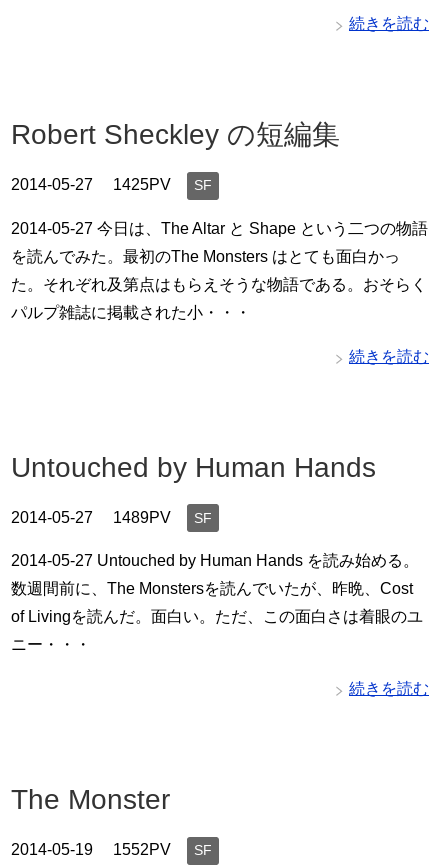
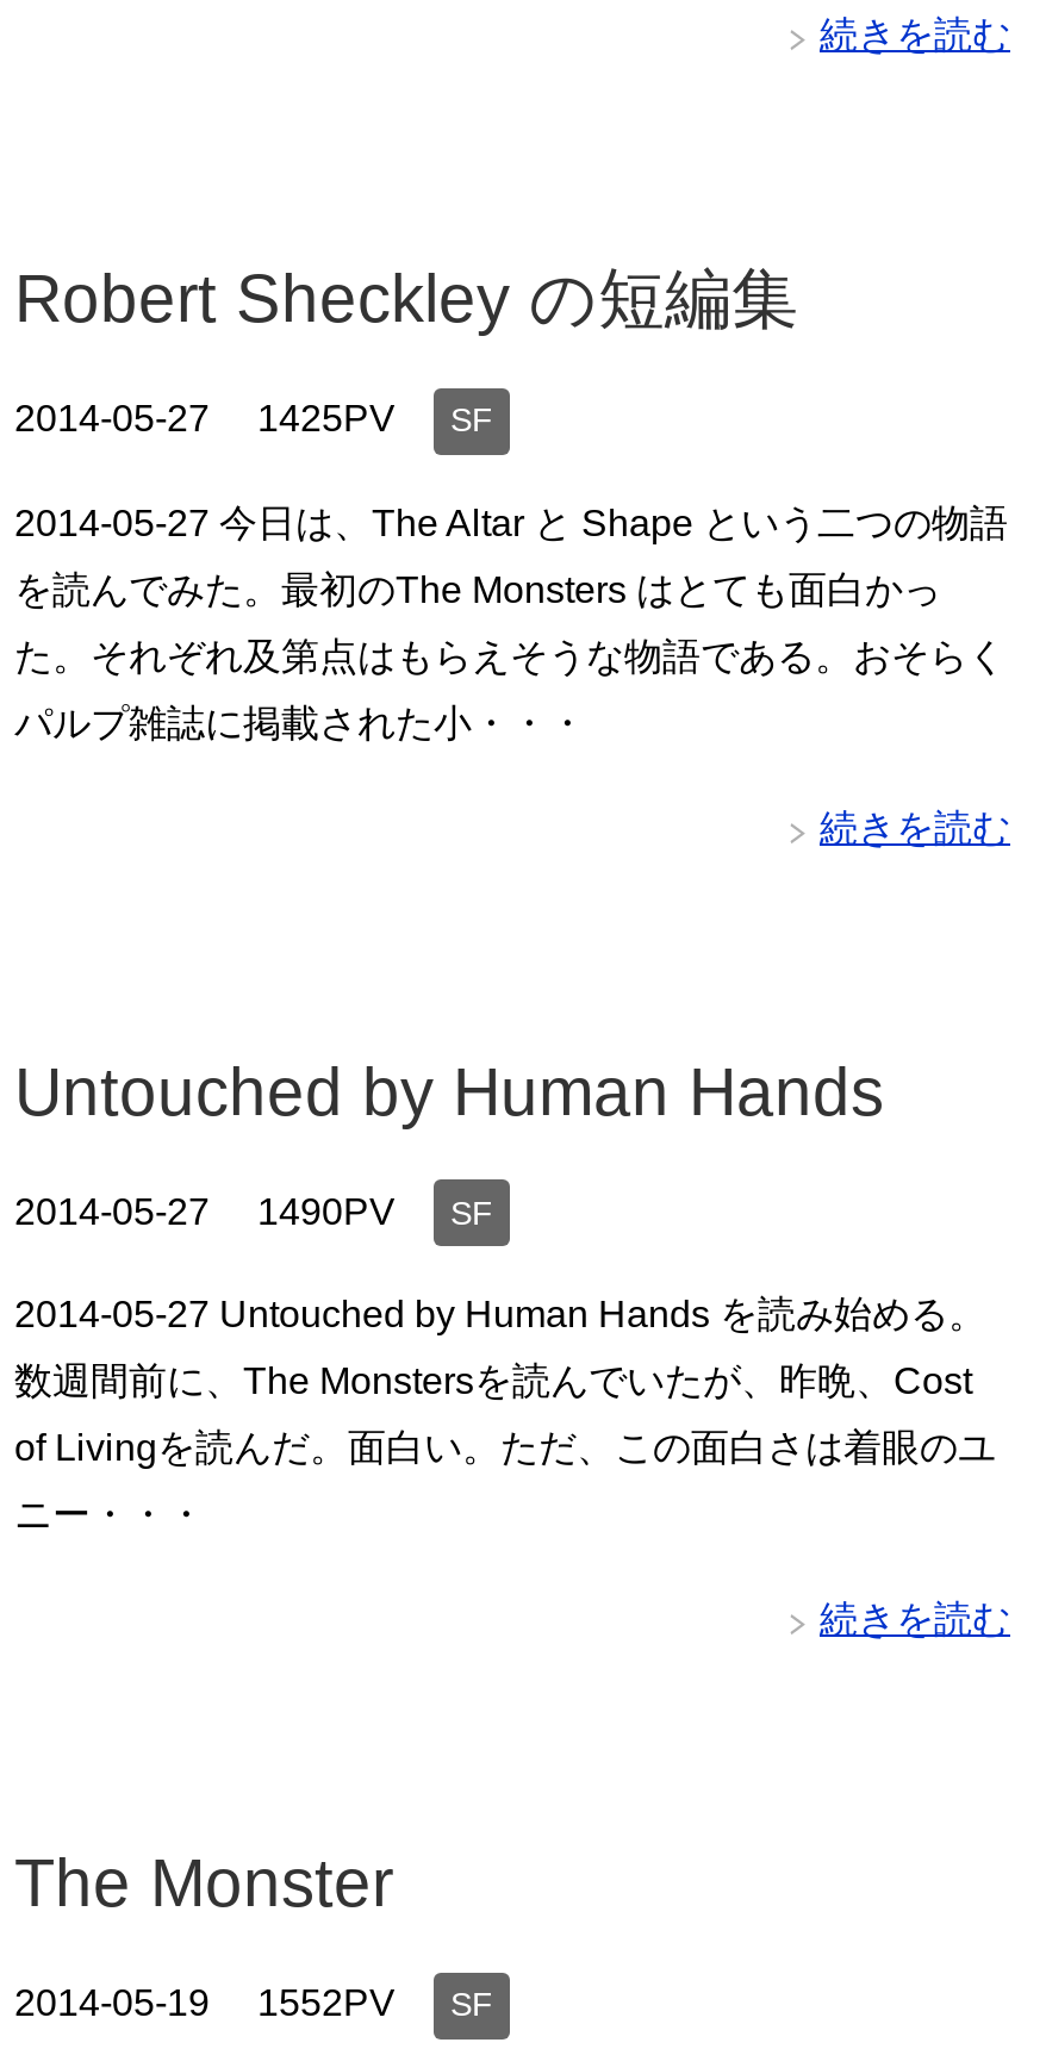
- 2014-05-27 1489PV SF
+ 2014-05-27 1490PV SF
